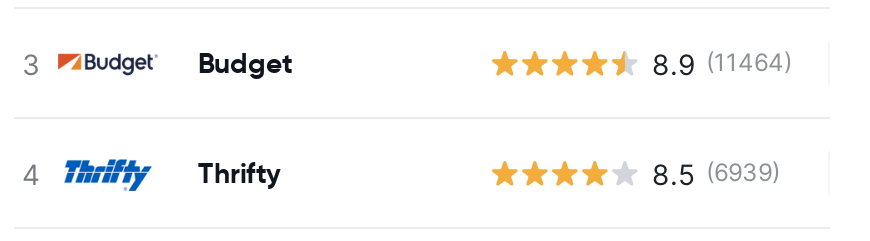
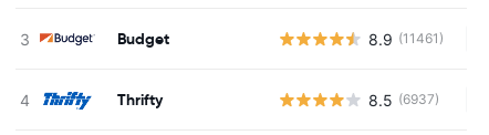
- 8.9 (11464)
+ 8.9 (11461)

- 8.5 (6939)
+ 8.5 (6937)
